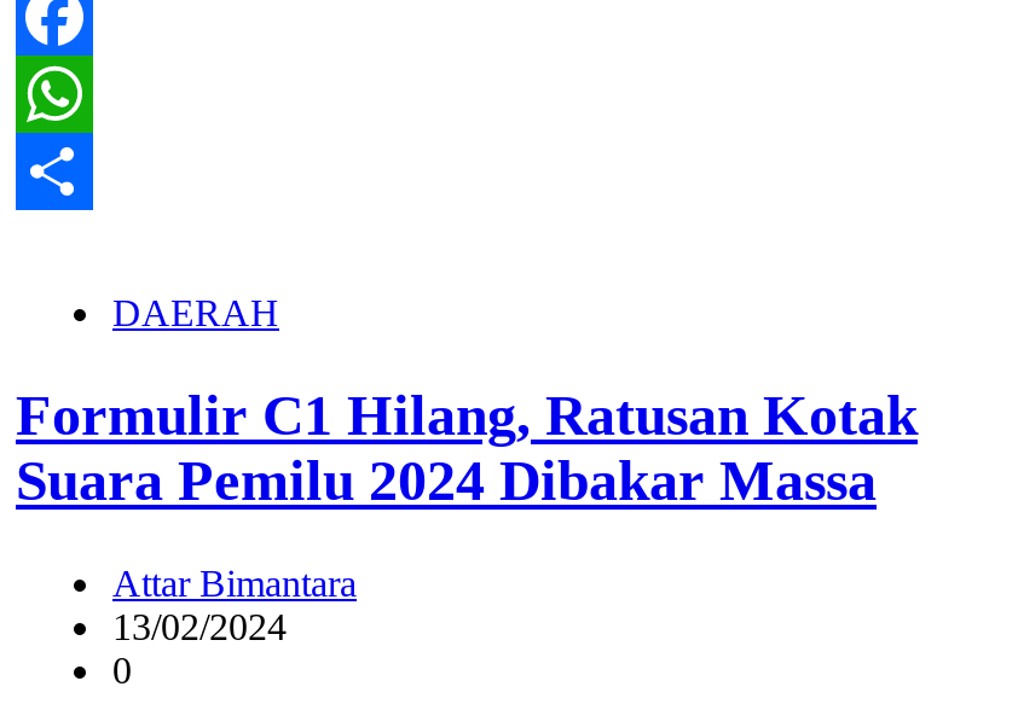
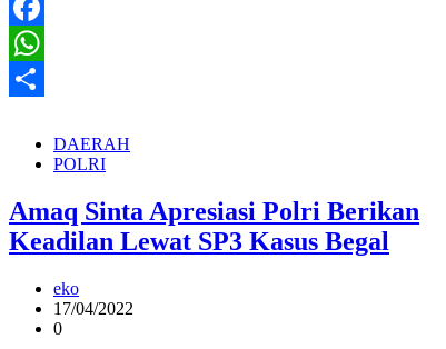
- Formulir C1 Hilang, Ratusan Kotak
- Suara Pemilu 2024 Dibakar Massa
- Attar Bimantara
- 13/02/2024
+ POLRI
+ Amaq Sinta Apresiasi Polri Berikan
+ Keadilan Lewat SP3 Kasus Begal
+ eko
+ 17/04/2022
